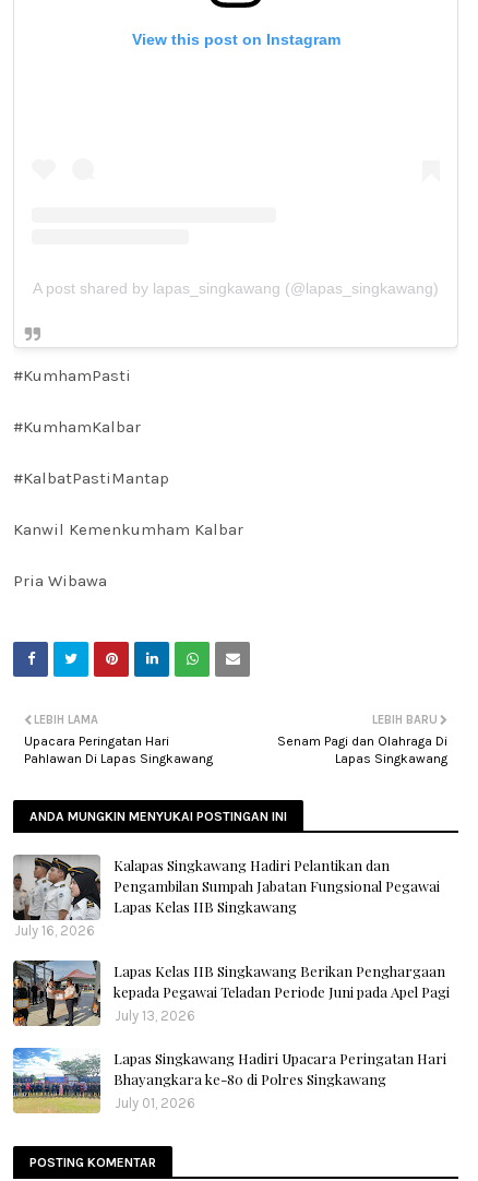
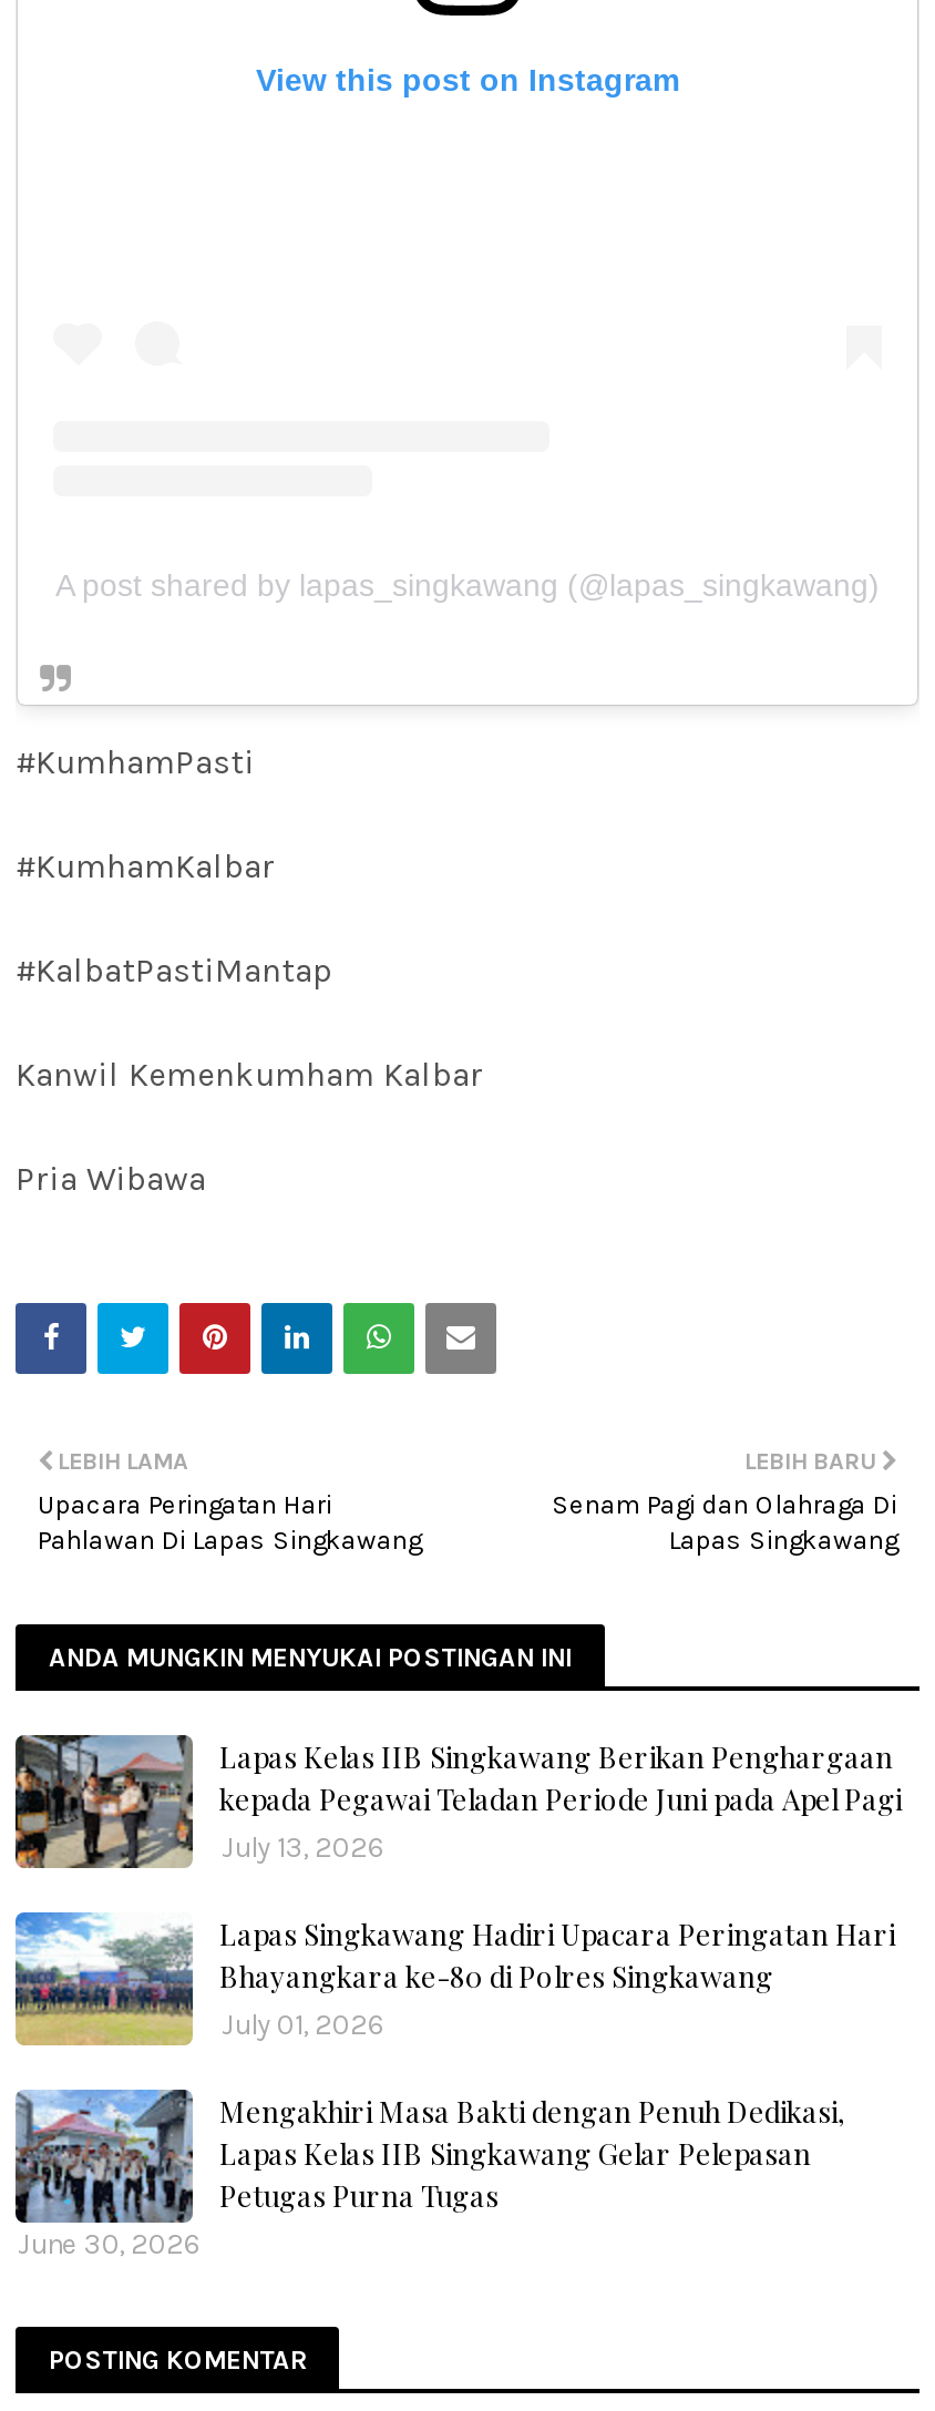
- [image]
- Kalapas Singkawang Hadiri Pelantikan dan
- Pengambilan Sumpah Jabatan Fungsional Pegawai
- Lapas Kelas IIB Singkawang
- July 16, 2026

moved up: [image] | Lapas Kelas IIB Singkawang Berikan Penghargaan | kepada Pegawai Teladan Periode Juni pada Apel Pagi | July 13, 2026 | Lapas Singkawang Hadiri Upacara Peringatan Hari | Bhayangkara ke-80 di Polres Singkawang | July 01, 2026

+ [image]
+ Mengakhiri Masa Bakti dengan Penuh Dedikasi,
+ Lapas Kelas IIB Singkawang Gelar Pelepasan
+ Petugas Purna Tugas
+ June 30, 2026
